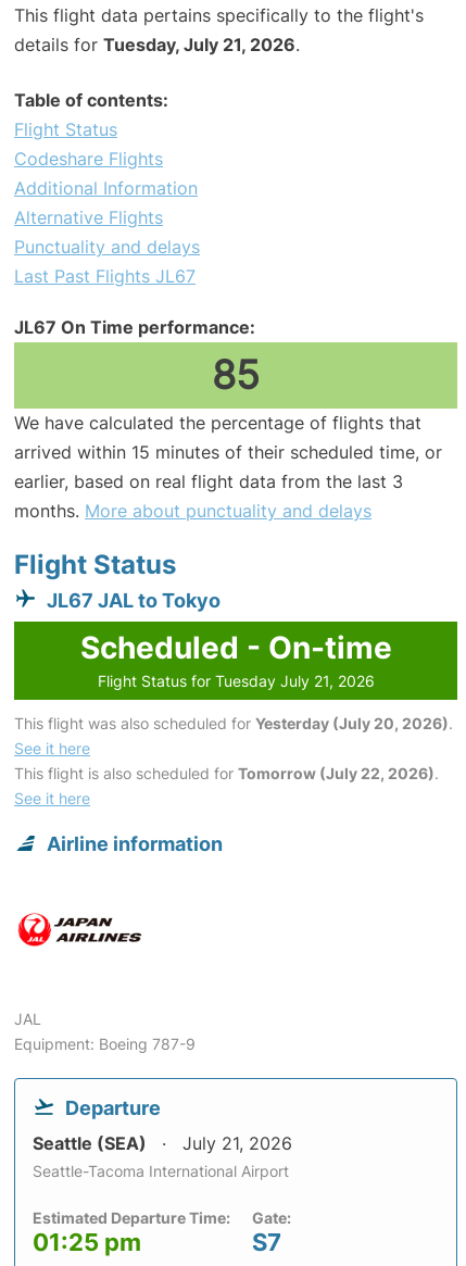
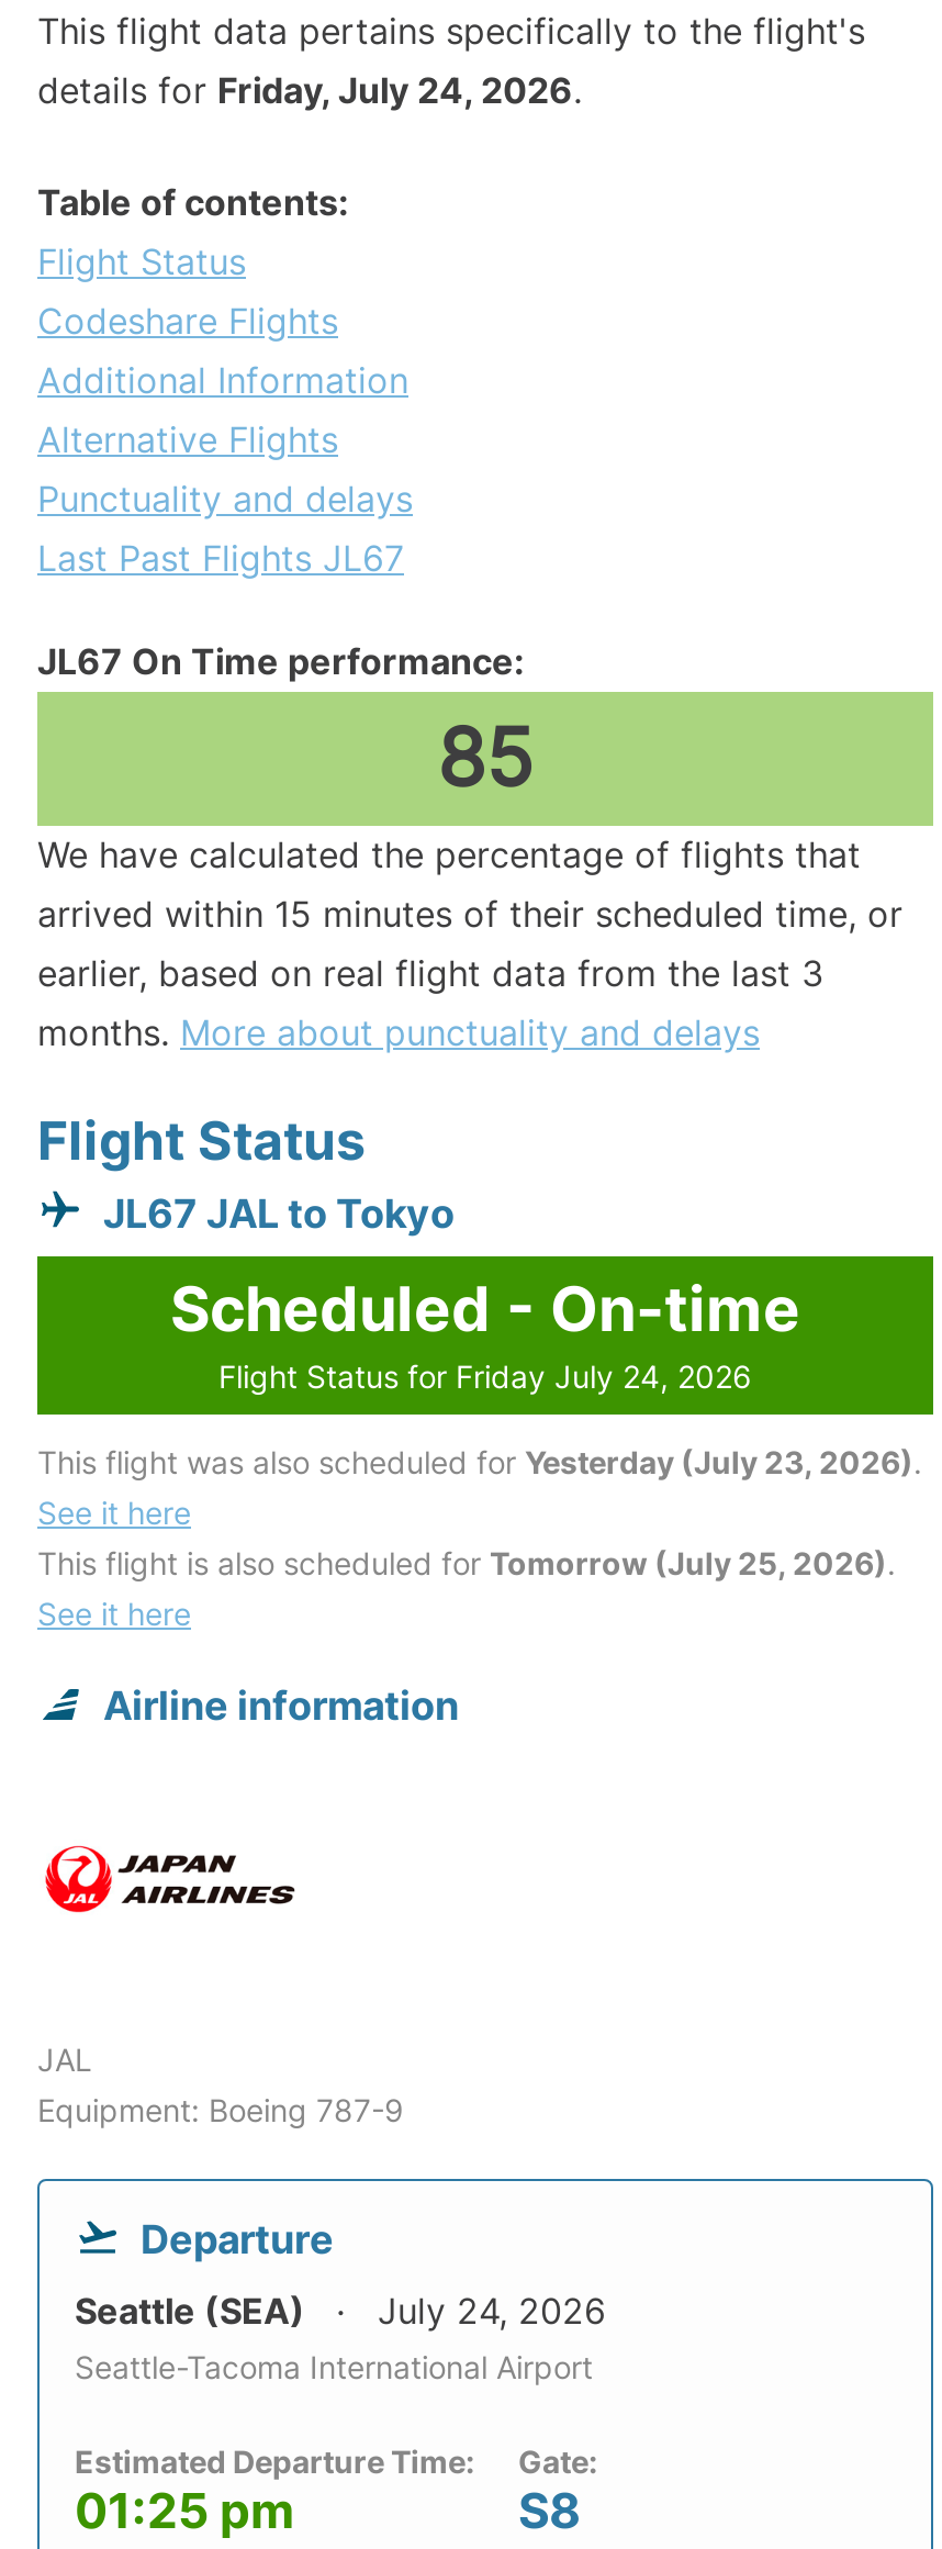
- details for Tuesday, July 21, 2026.
+ details for Friday, July 24, 2026.

- Flight Status for Tuesday July 21, 2026
+ Flight Status for Friday July 24, 2026

- This flight was also scheduled for Yesterday (July 20, 2026).
+ This flight was also scheduled for Yesterday (July 23, 2026).

- This flight is also scheduled for Tomorrow (July 22, 2026).
+ This flight is also scheduled for Tomorrow (July 25, 2026).

- Seattle (SEA) July 21, 2026
+ Seattle (SEA) July 24, 2026

- S7
+ S8
